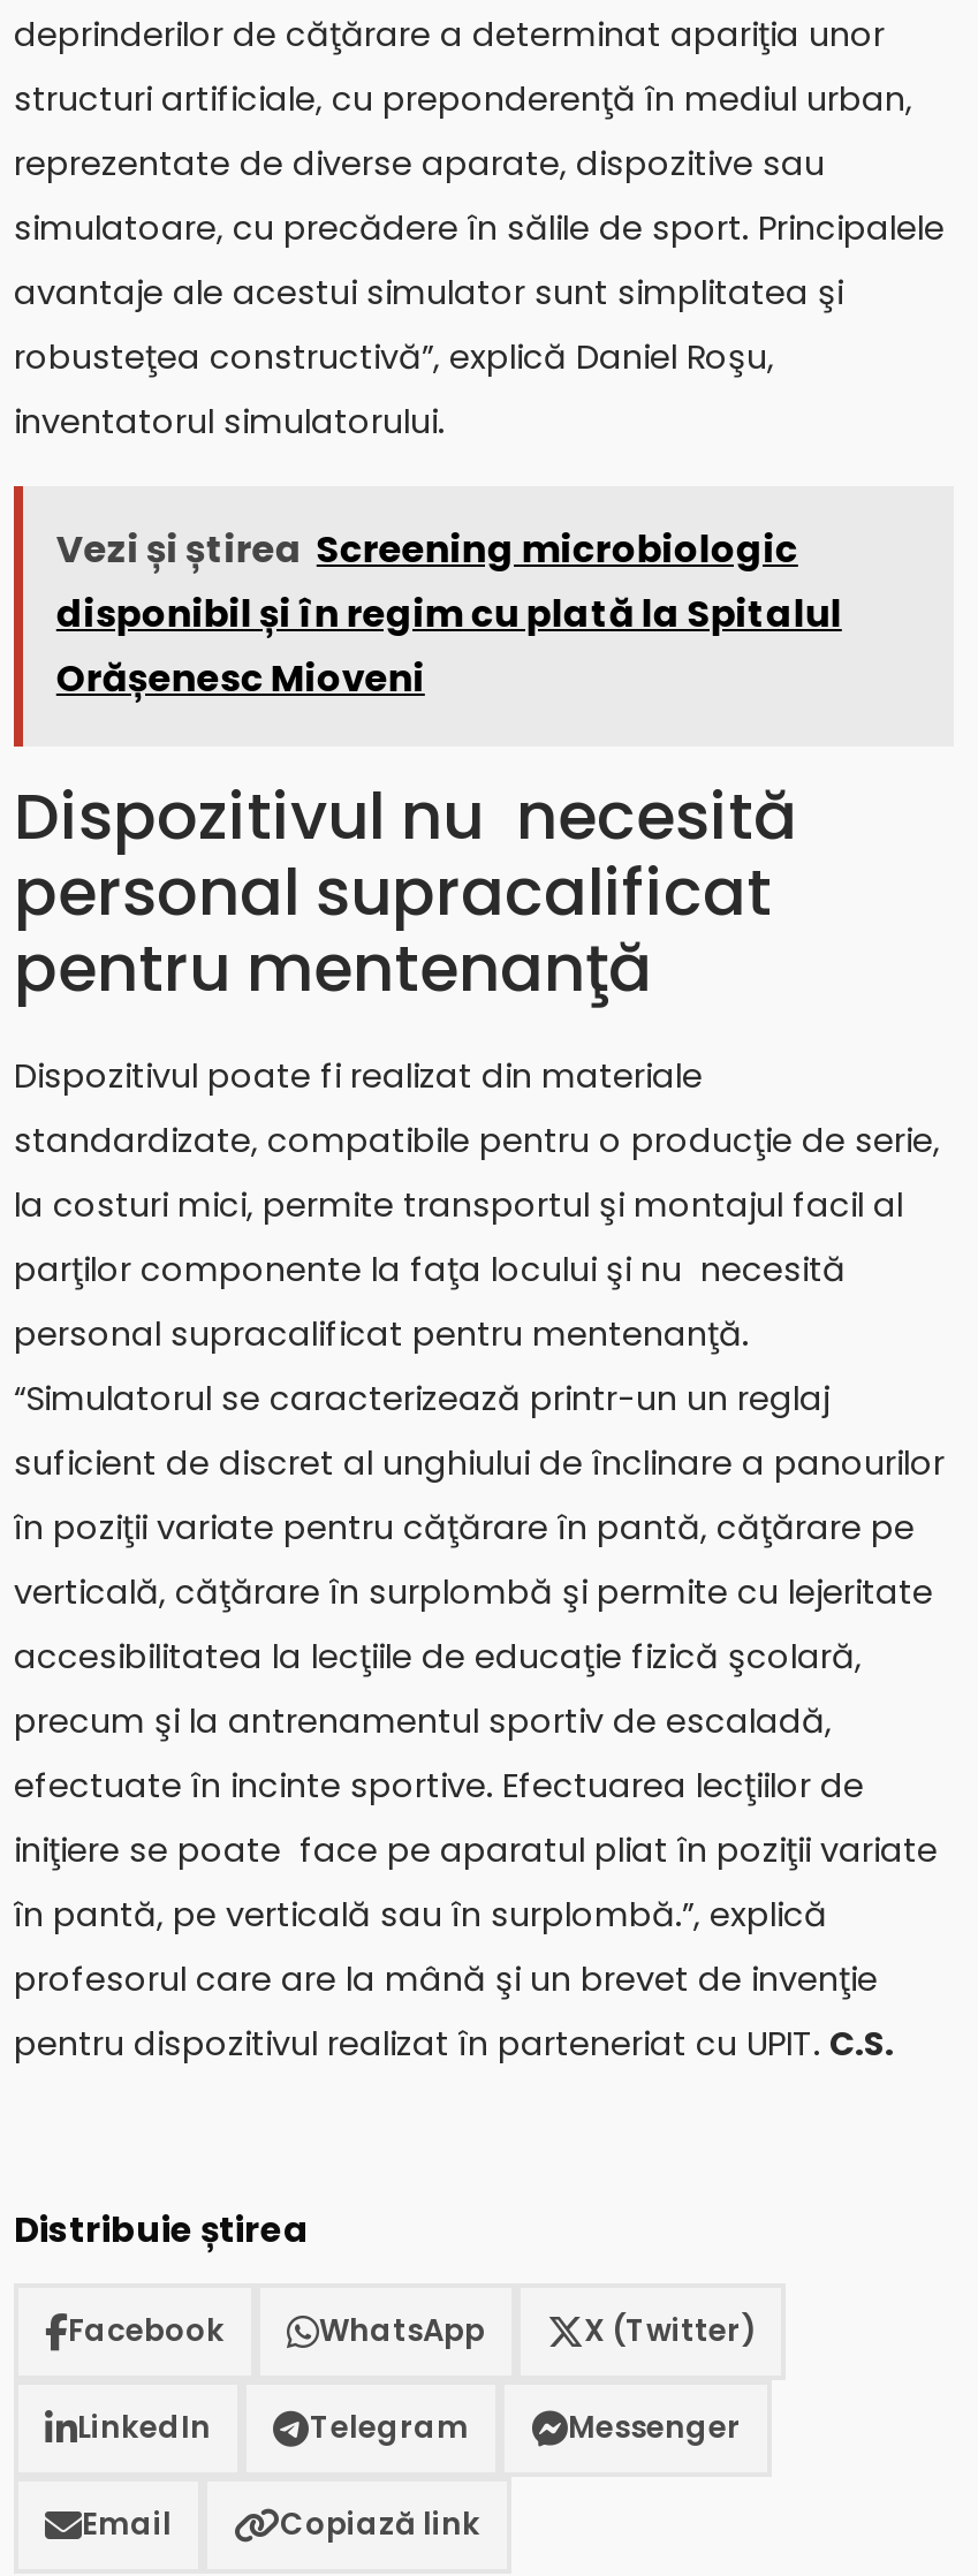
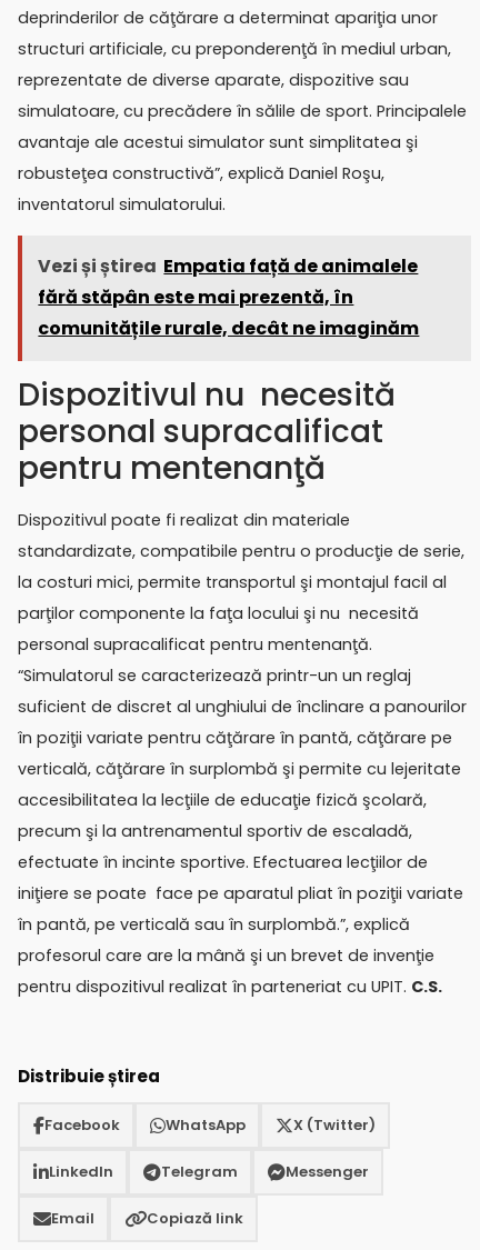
- Vezi și știrea Screening microbiologic
- disponibil și în regim cu plată la Spitalul
- Orășenesc Mioveni
+ Vezi și știrea Empatia față de animalele
+ fără stăpân este mai prezentă, în
+ comunitățile rurale, decât ne imaginăm
